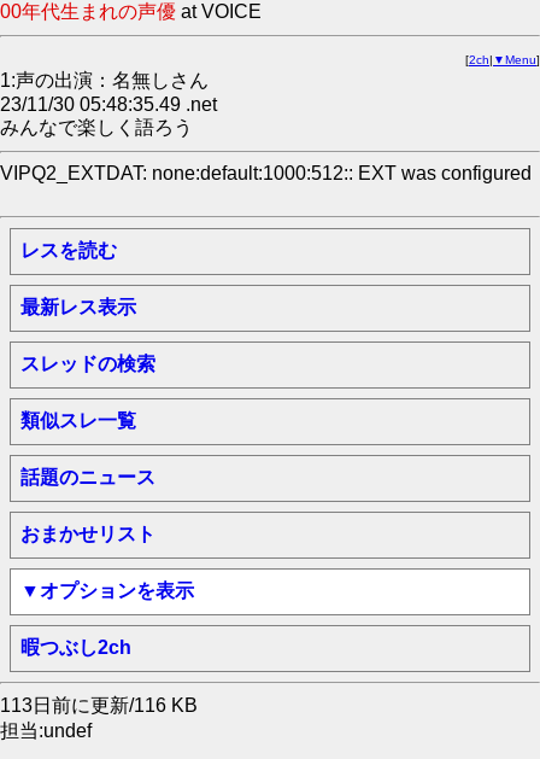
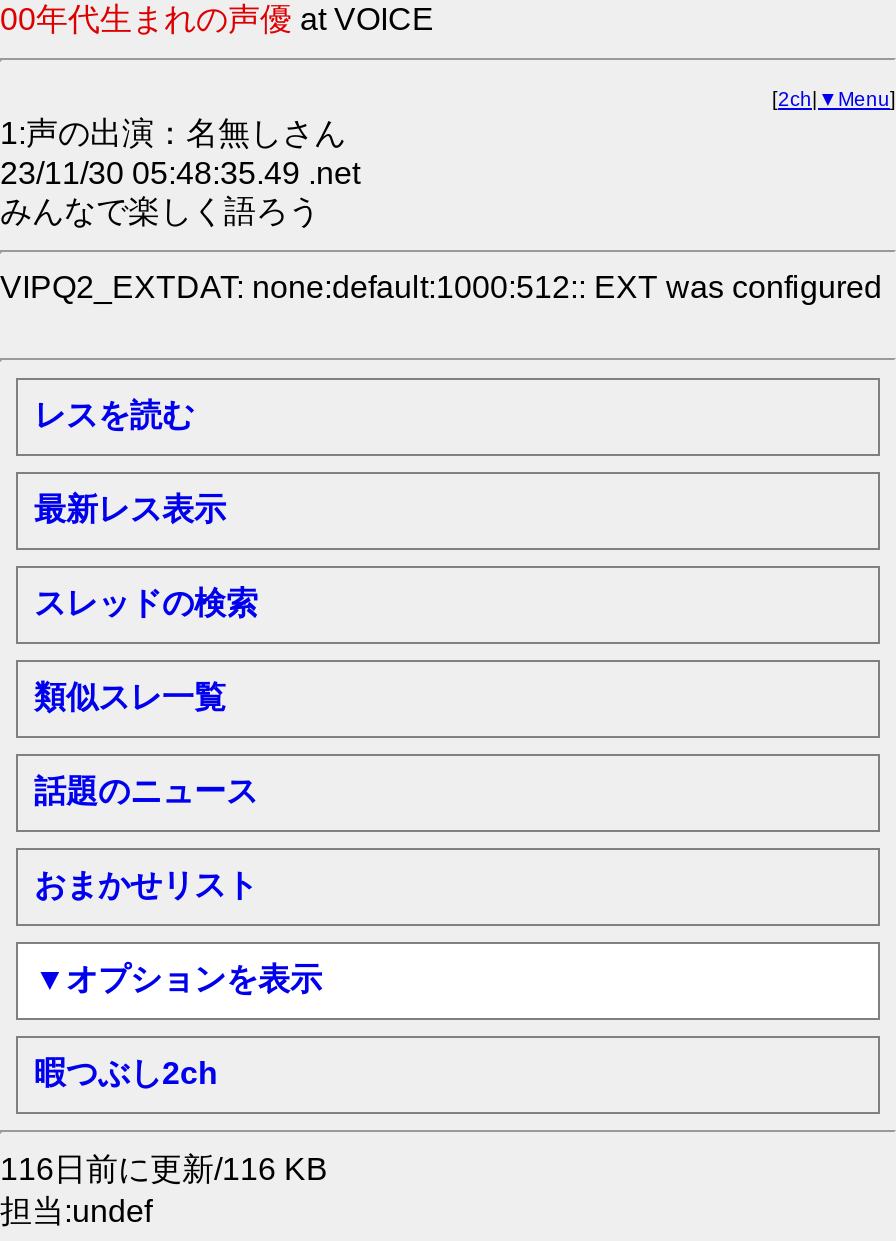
- 113日前に更新/116 KB
+ 116日前に更新/116 KB
